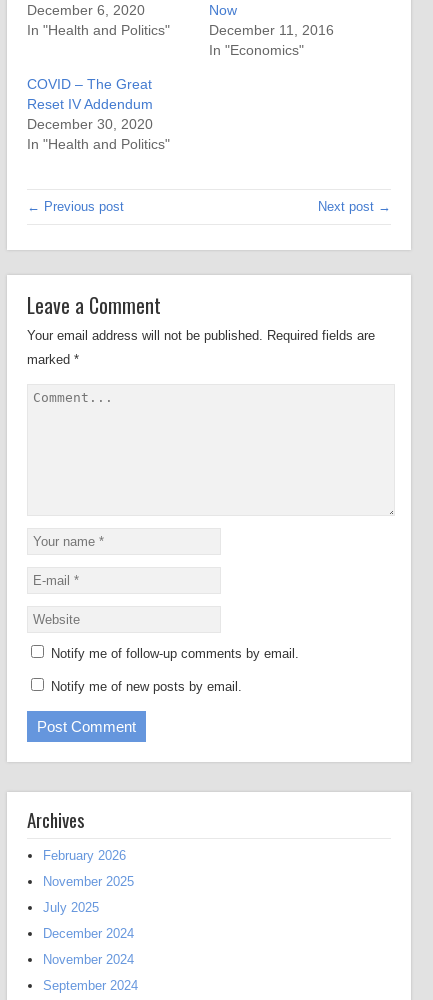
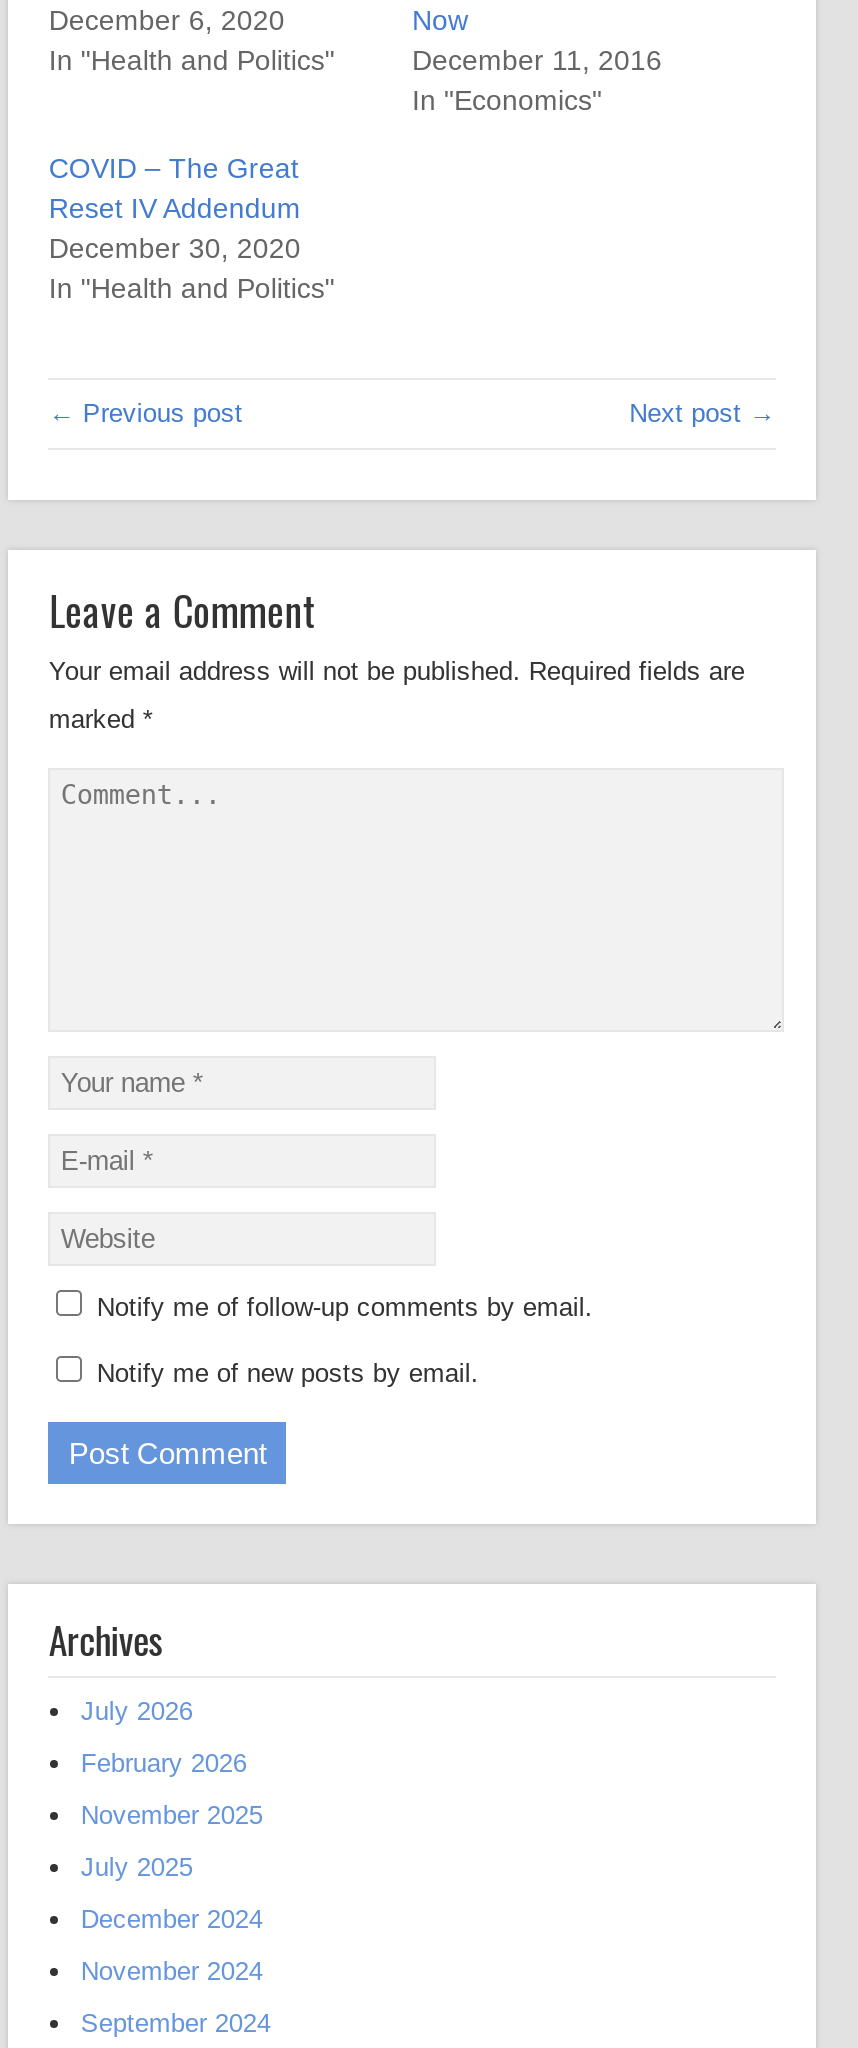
+ July 2026
